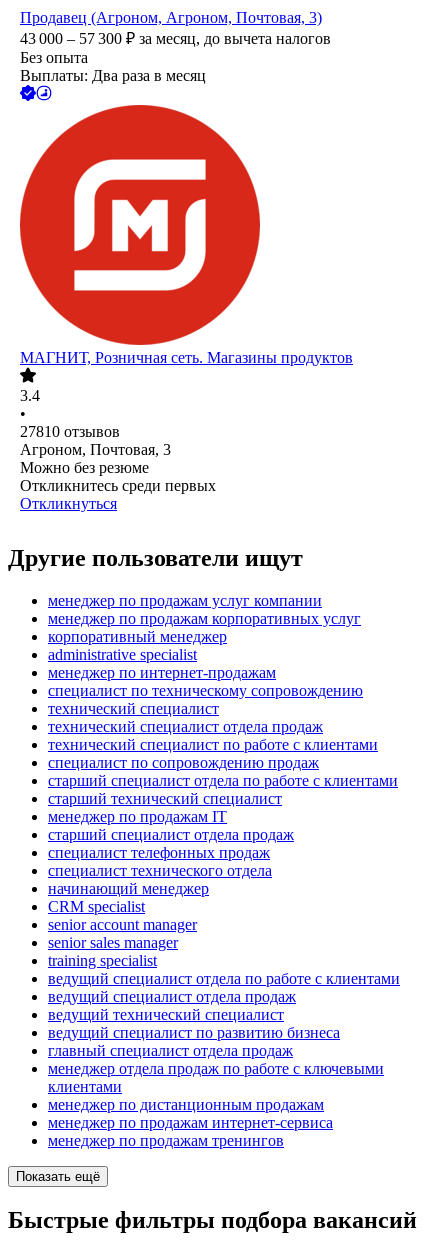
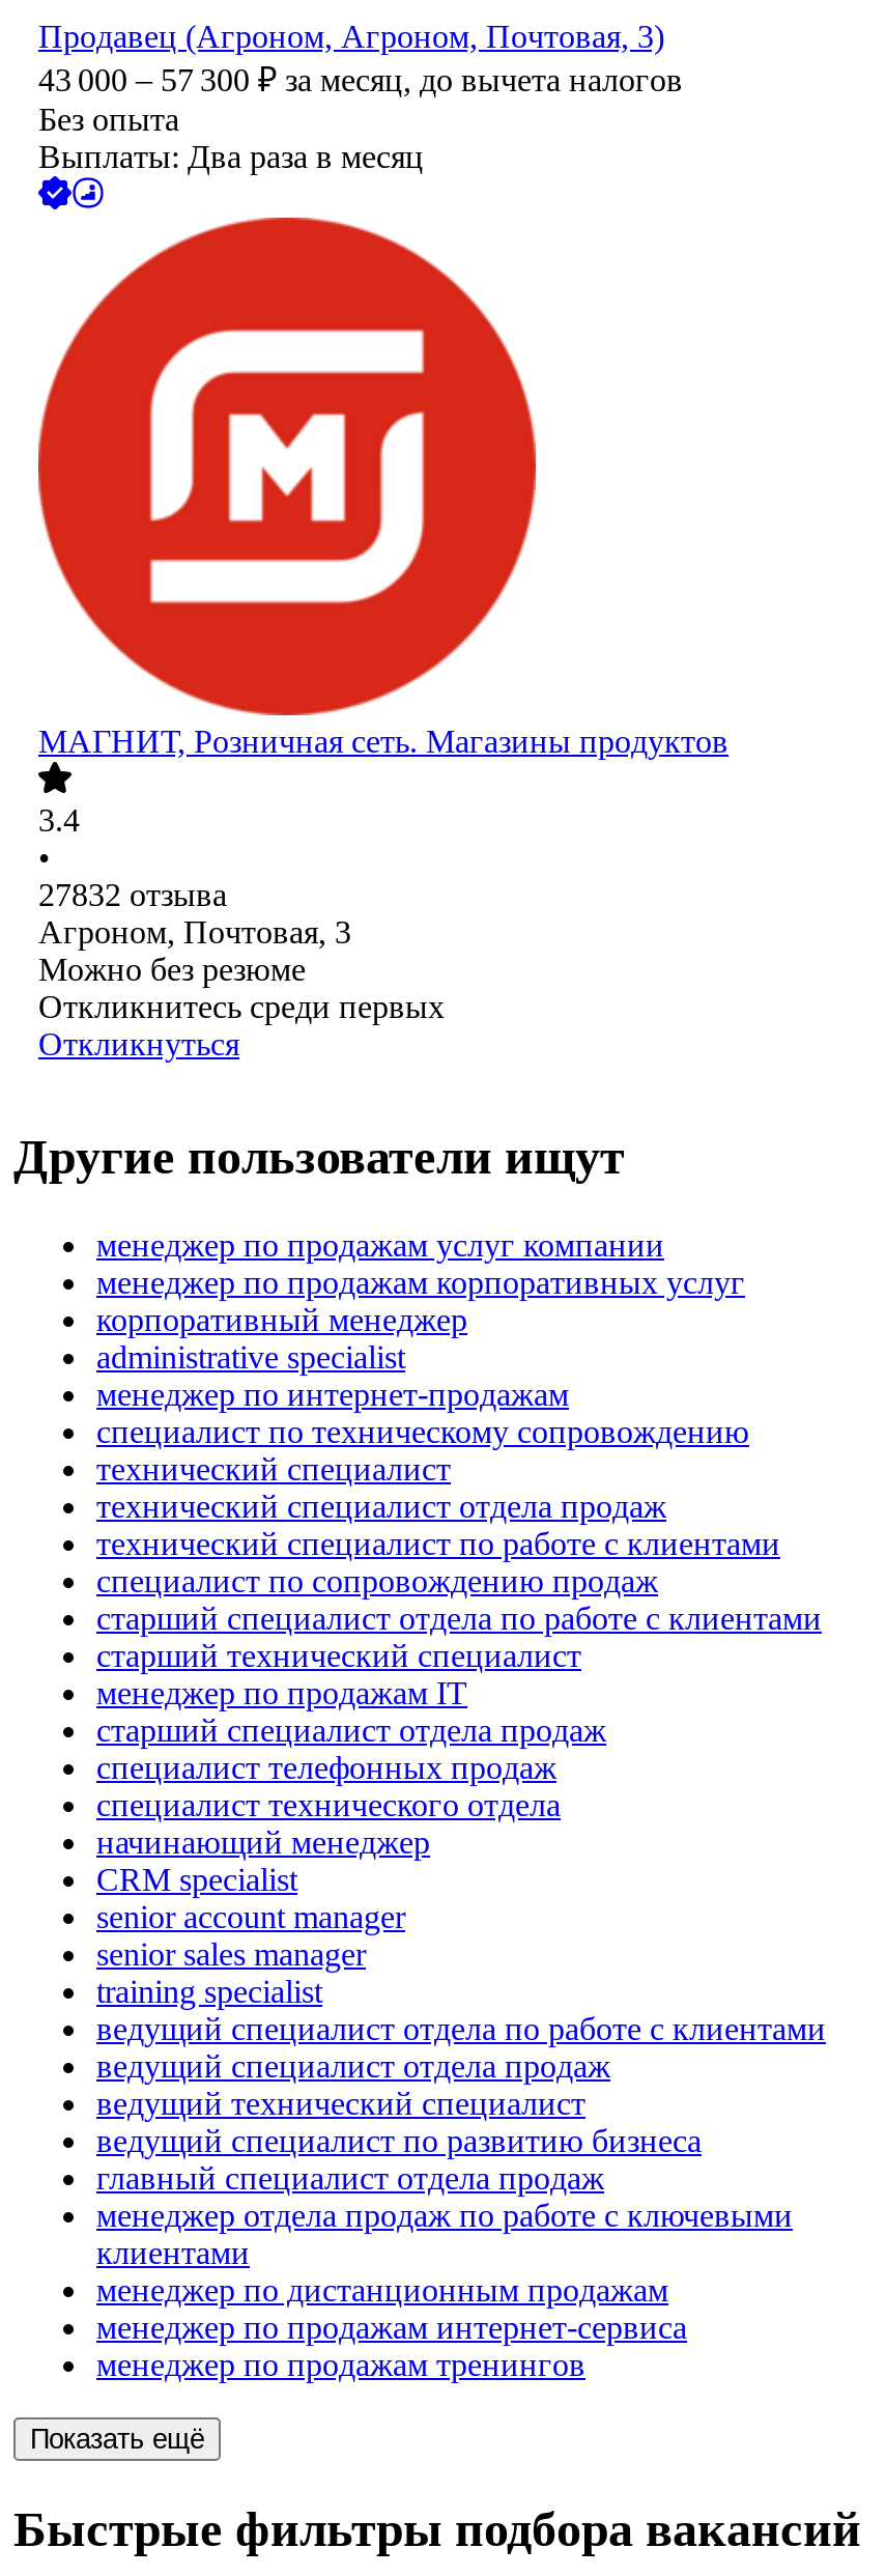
- 27810 отзывов
+ 27832 отзыва
